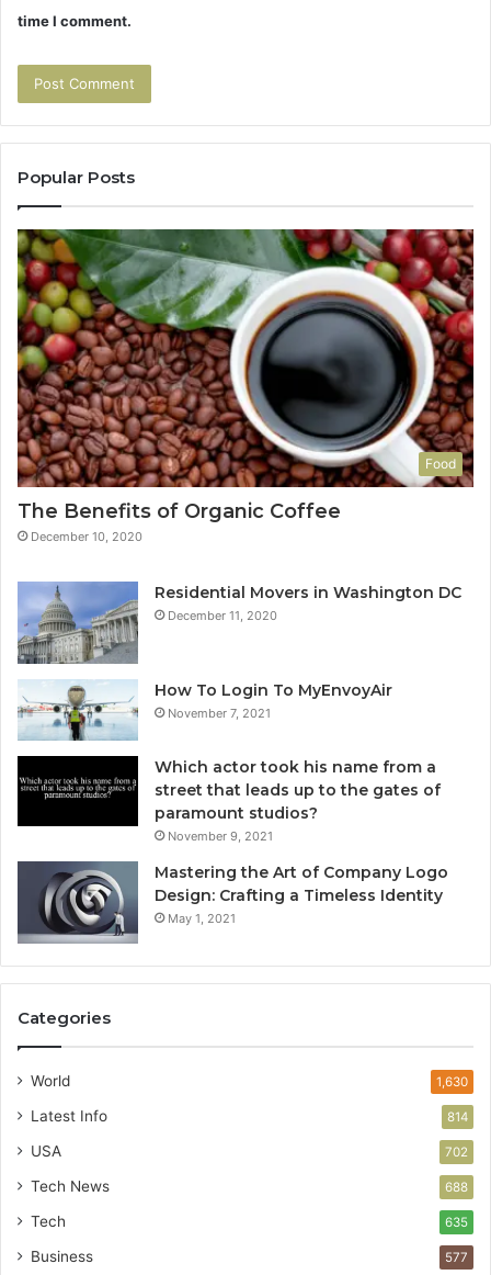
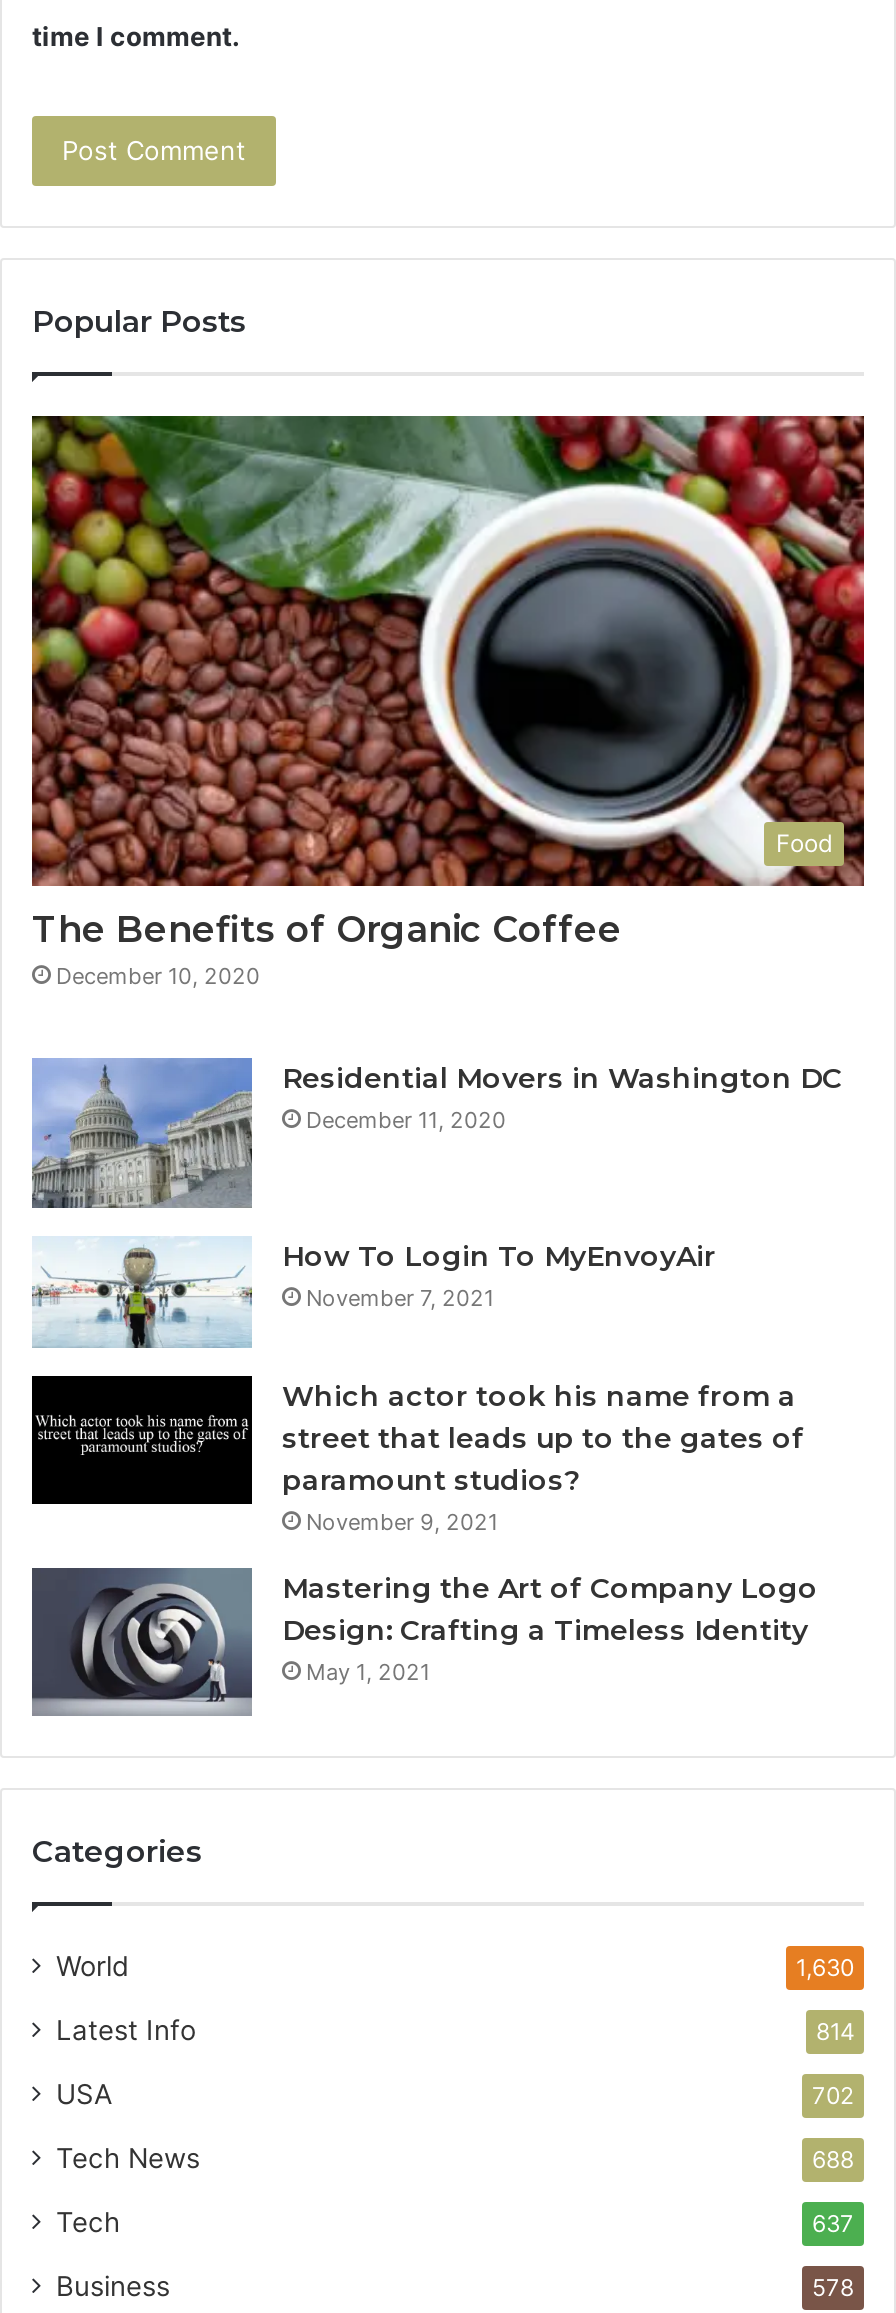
- 635
+ 637

- 577
+ 578
